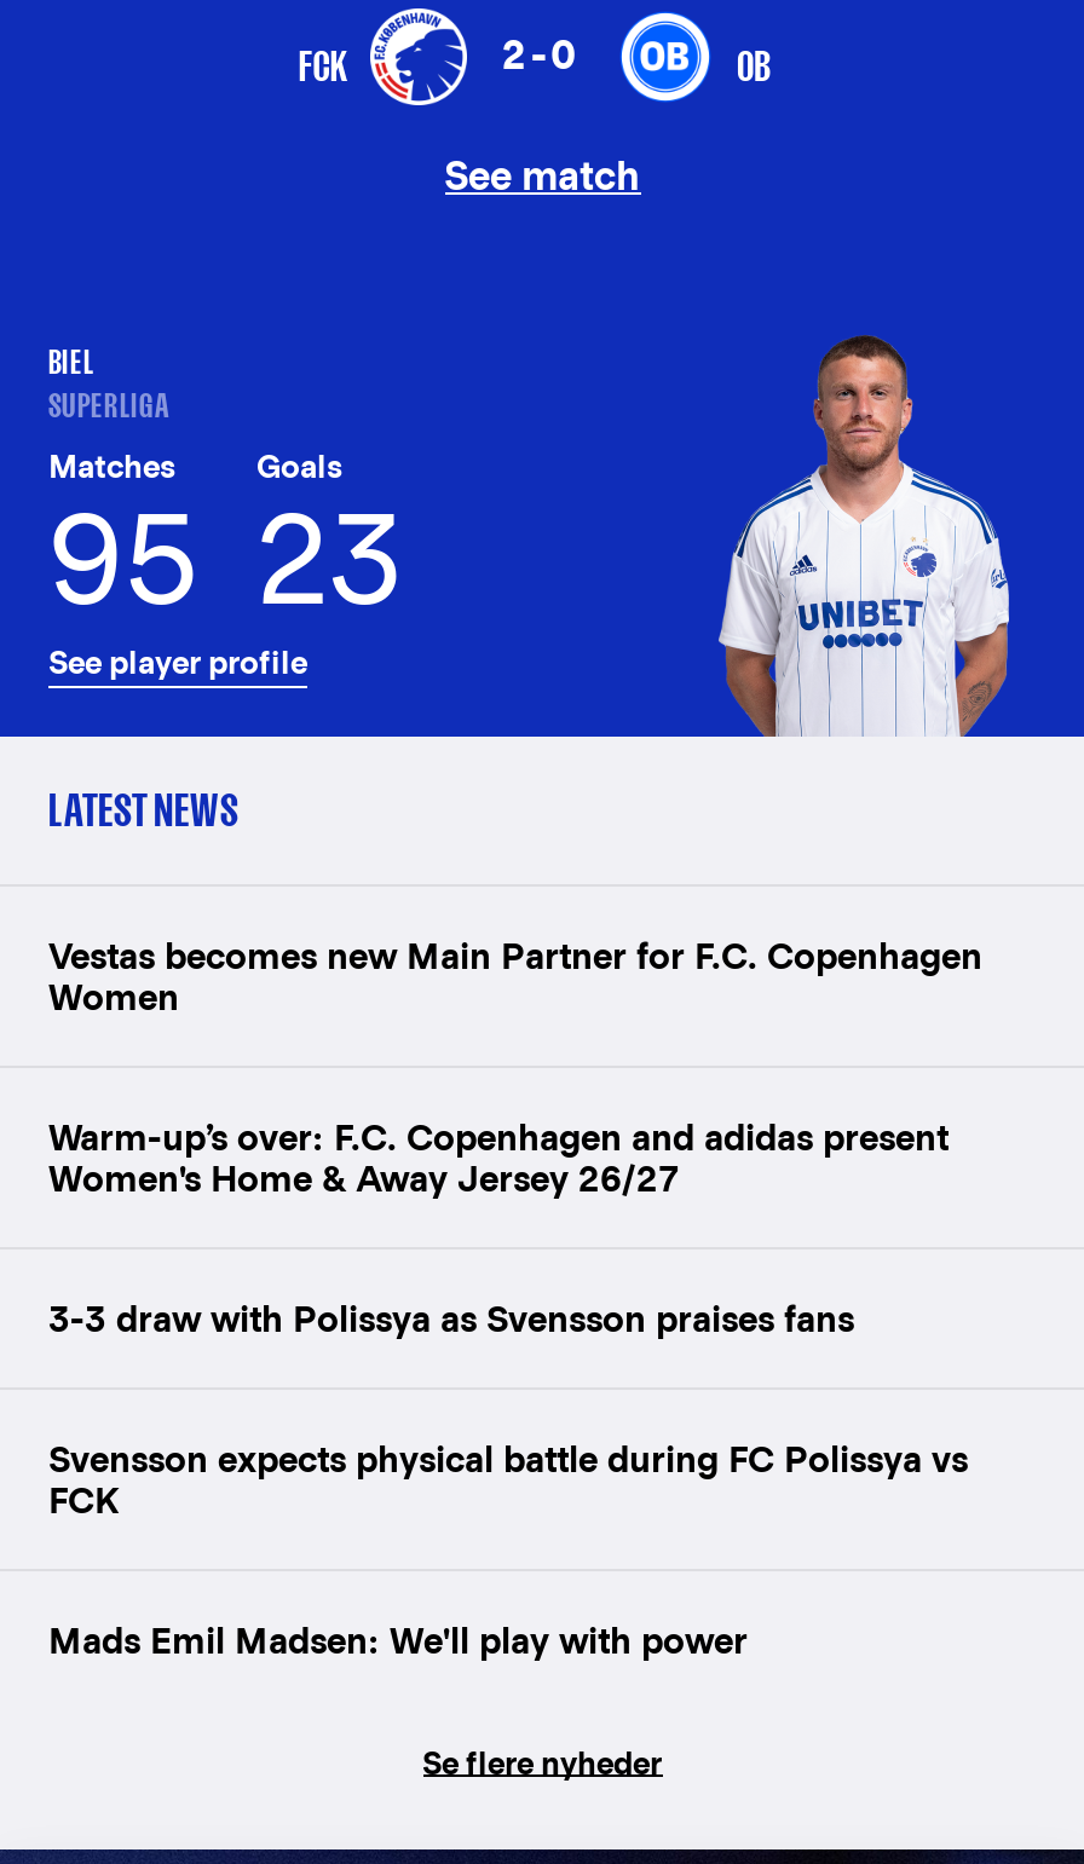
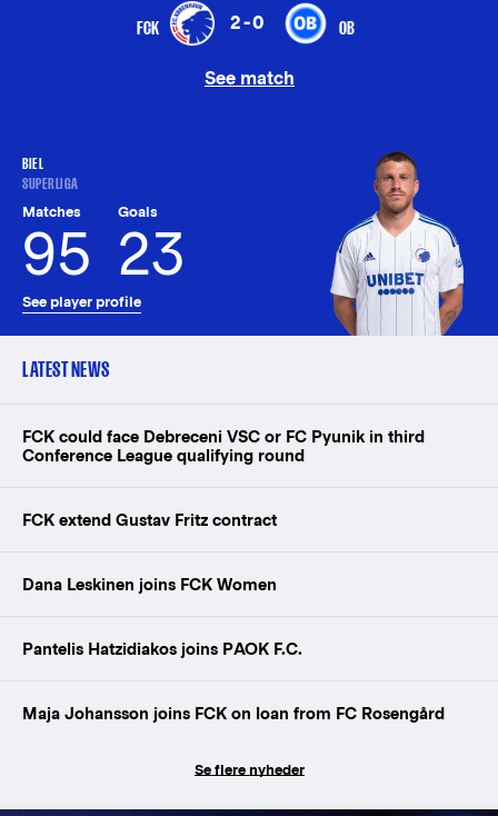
- Vestas becomes new Main Partner for F.C. Copenhagen
- Women
+ FCK could face Debreceni VSC or FC Pyunik in third
+ Conference League qualifying round

- Warm-up’s over: F.C. Copenhagen and adidas present
- Women's Home & Away Jersey 26/27
+ FCK extend Gustav Fritz contract

- 3-3 draw with Polissya as Svensson praises fans
+ Dana Leskinen joins FCK Women

- Svensson expects physical battle during FC Polissya vs
- FCK
+ Pantelis Hatzidiakos joins PAOK F.C.

- Mads Emil Madsen: We'll play with power
+ Maja Johansson joins FCK on loan from FC Rosengård
